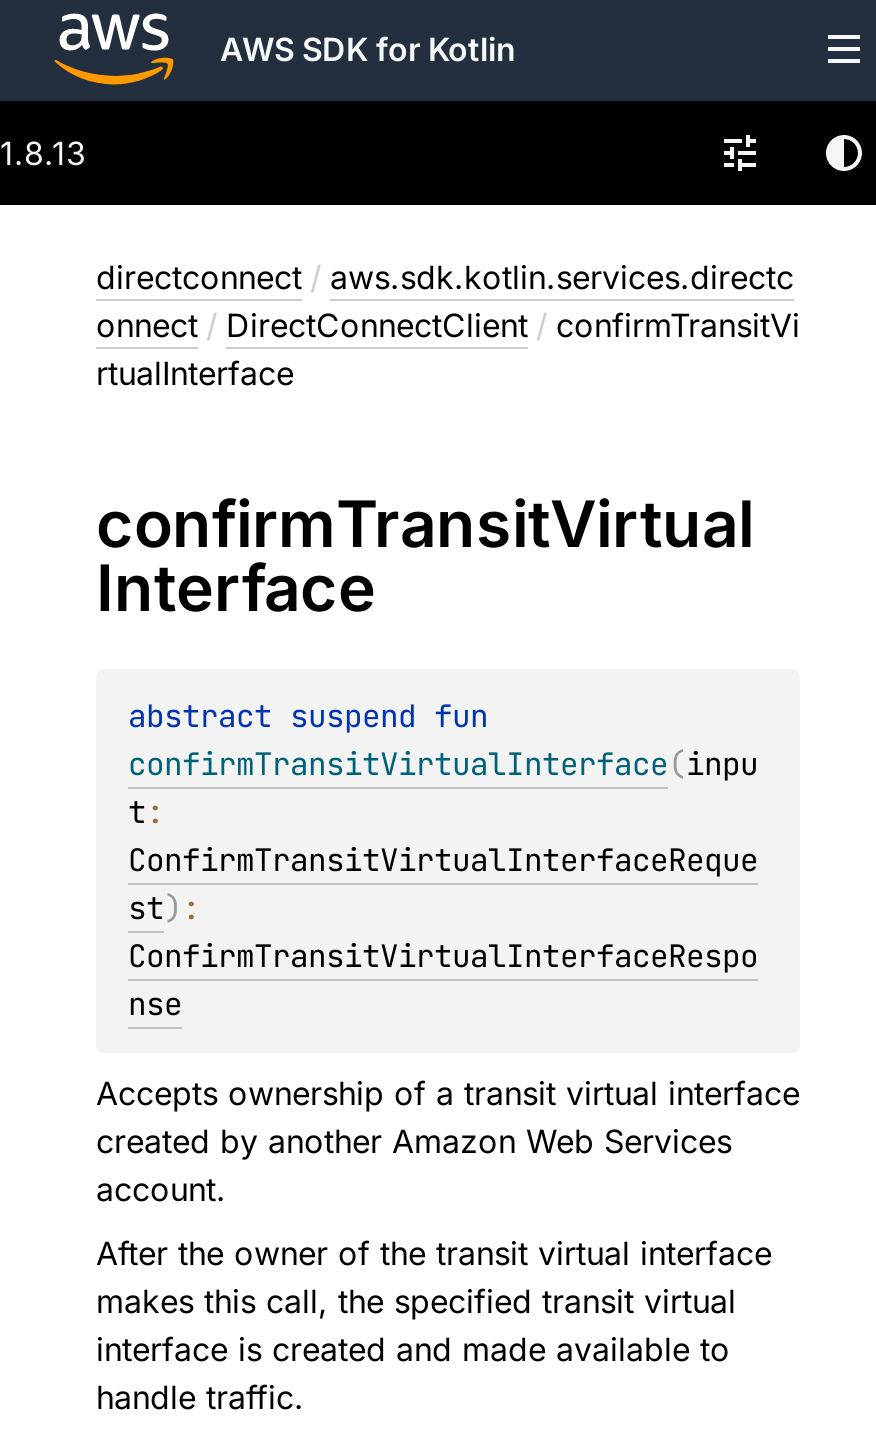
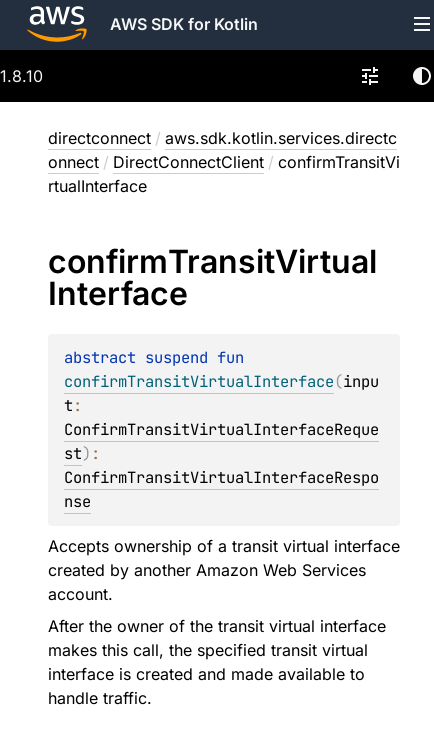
- 1.8.13
+ 1.8.10
